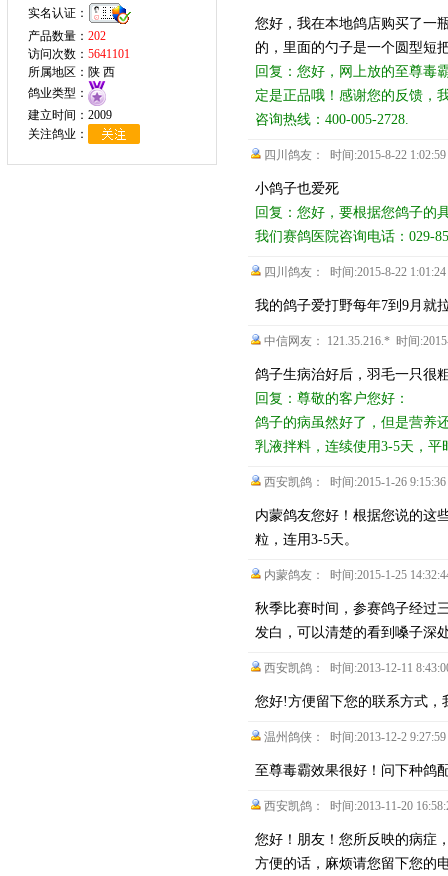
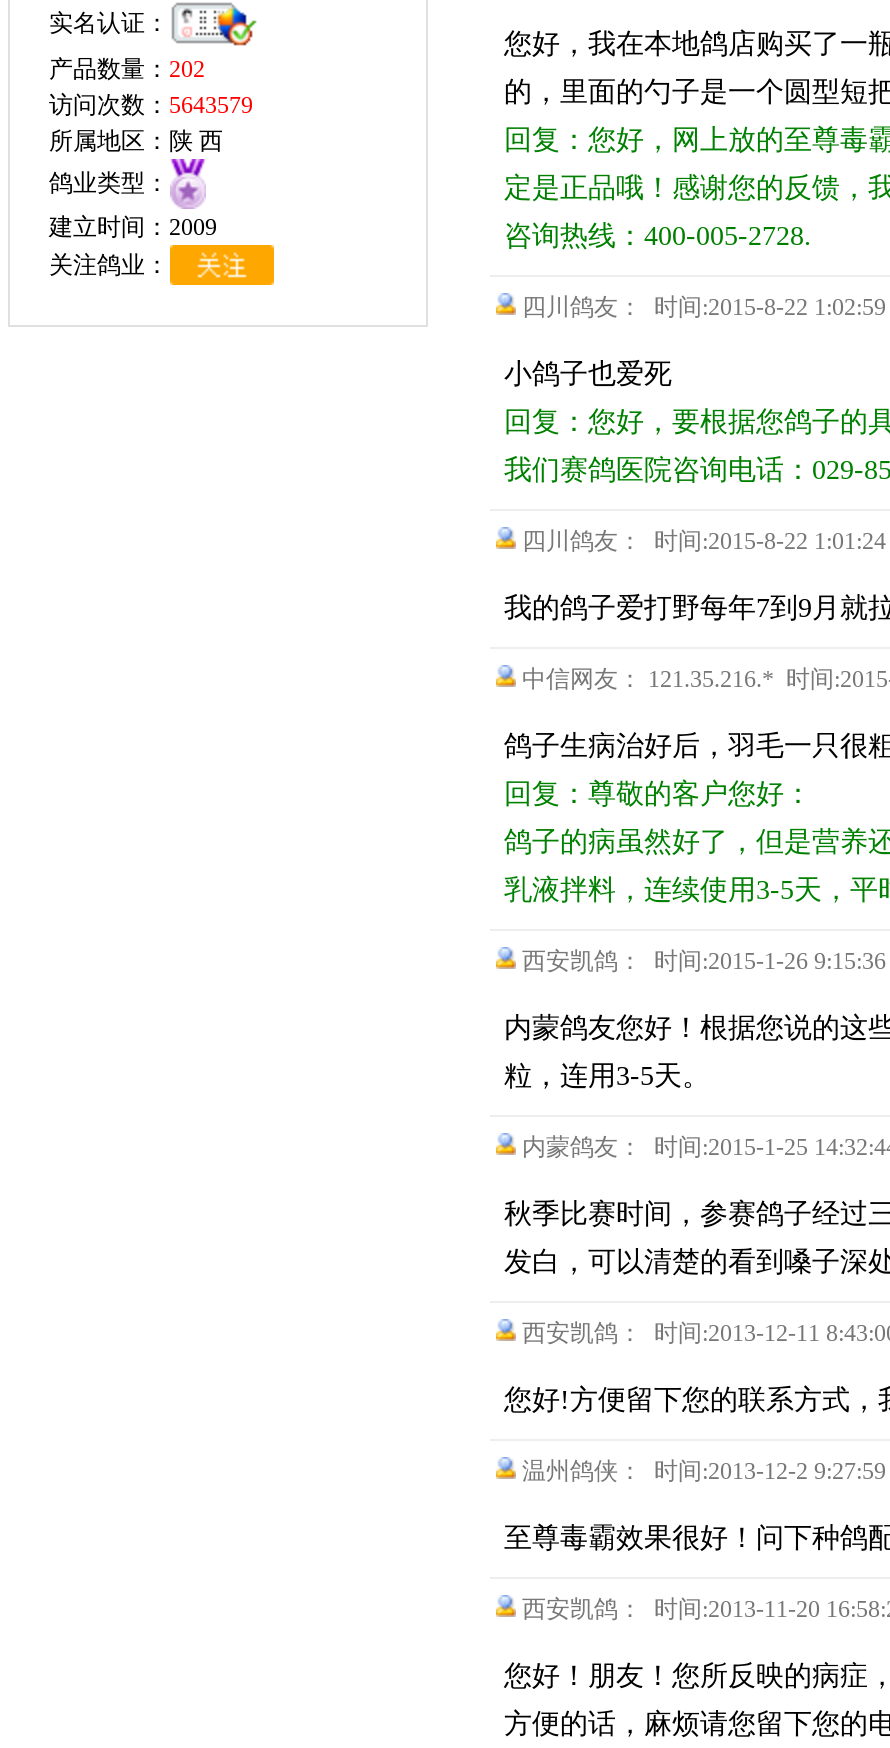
- 访问次数：5641101
+ 访问次数：5643579
